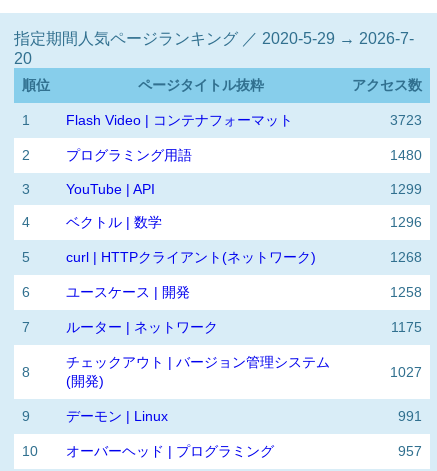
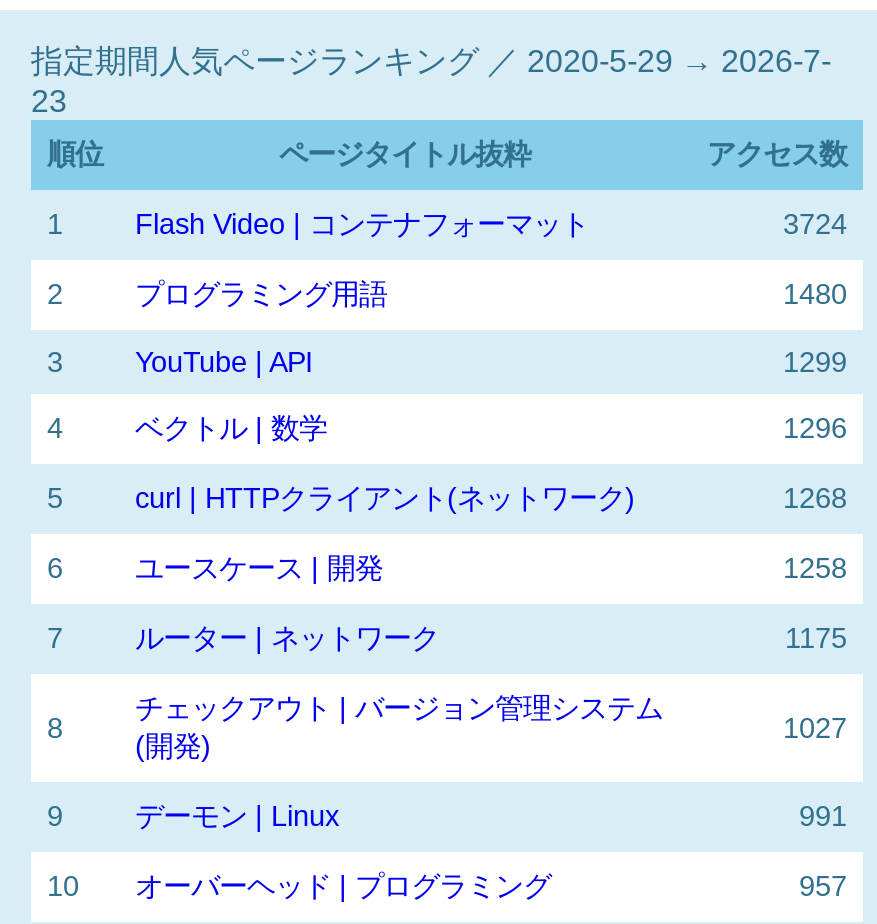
- 20
+ 23

- 3723
+ 3724
